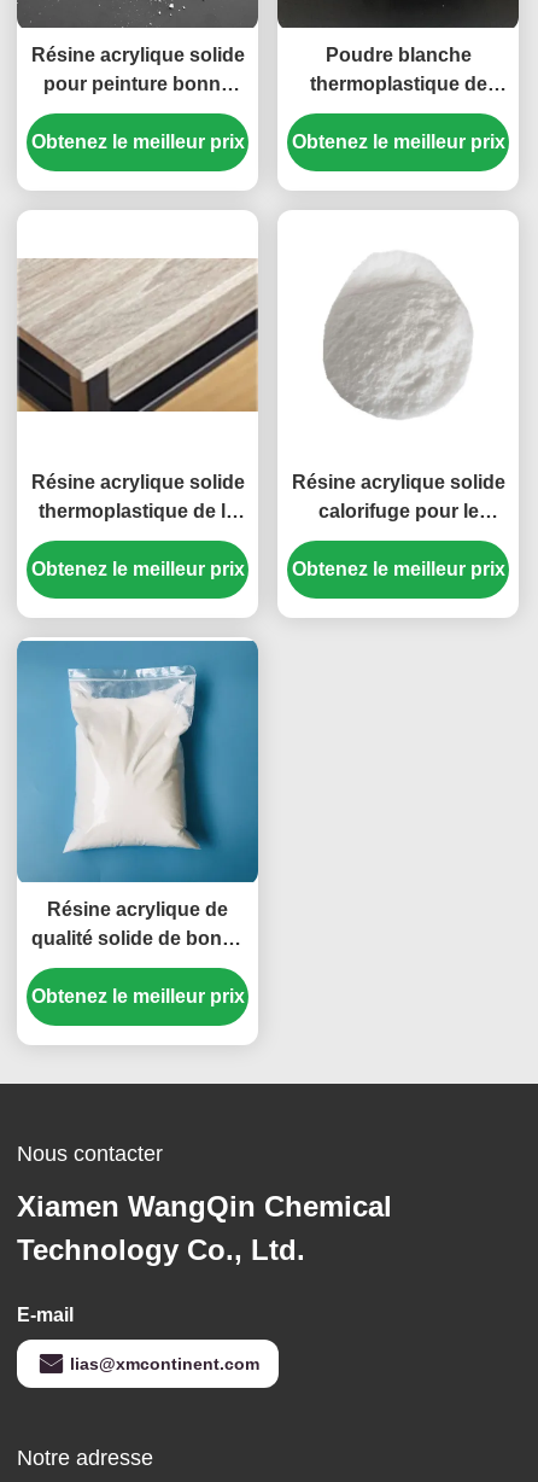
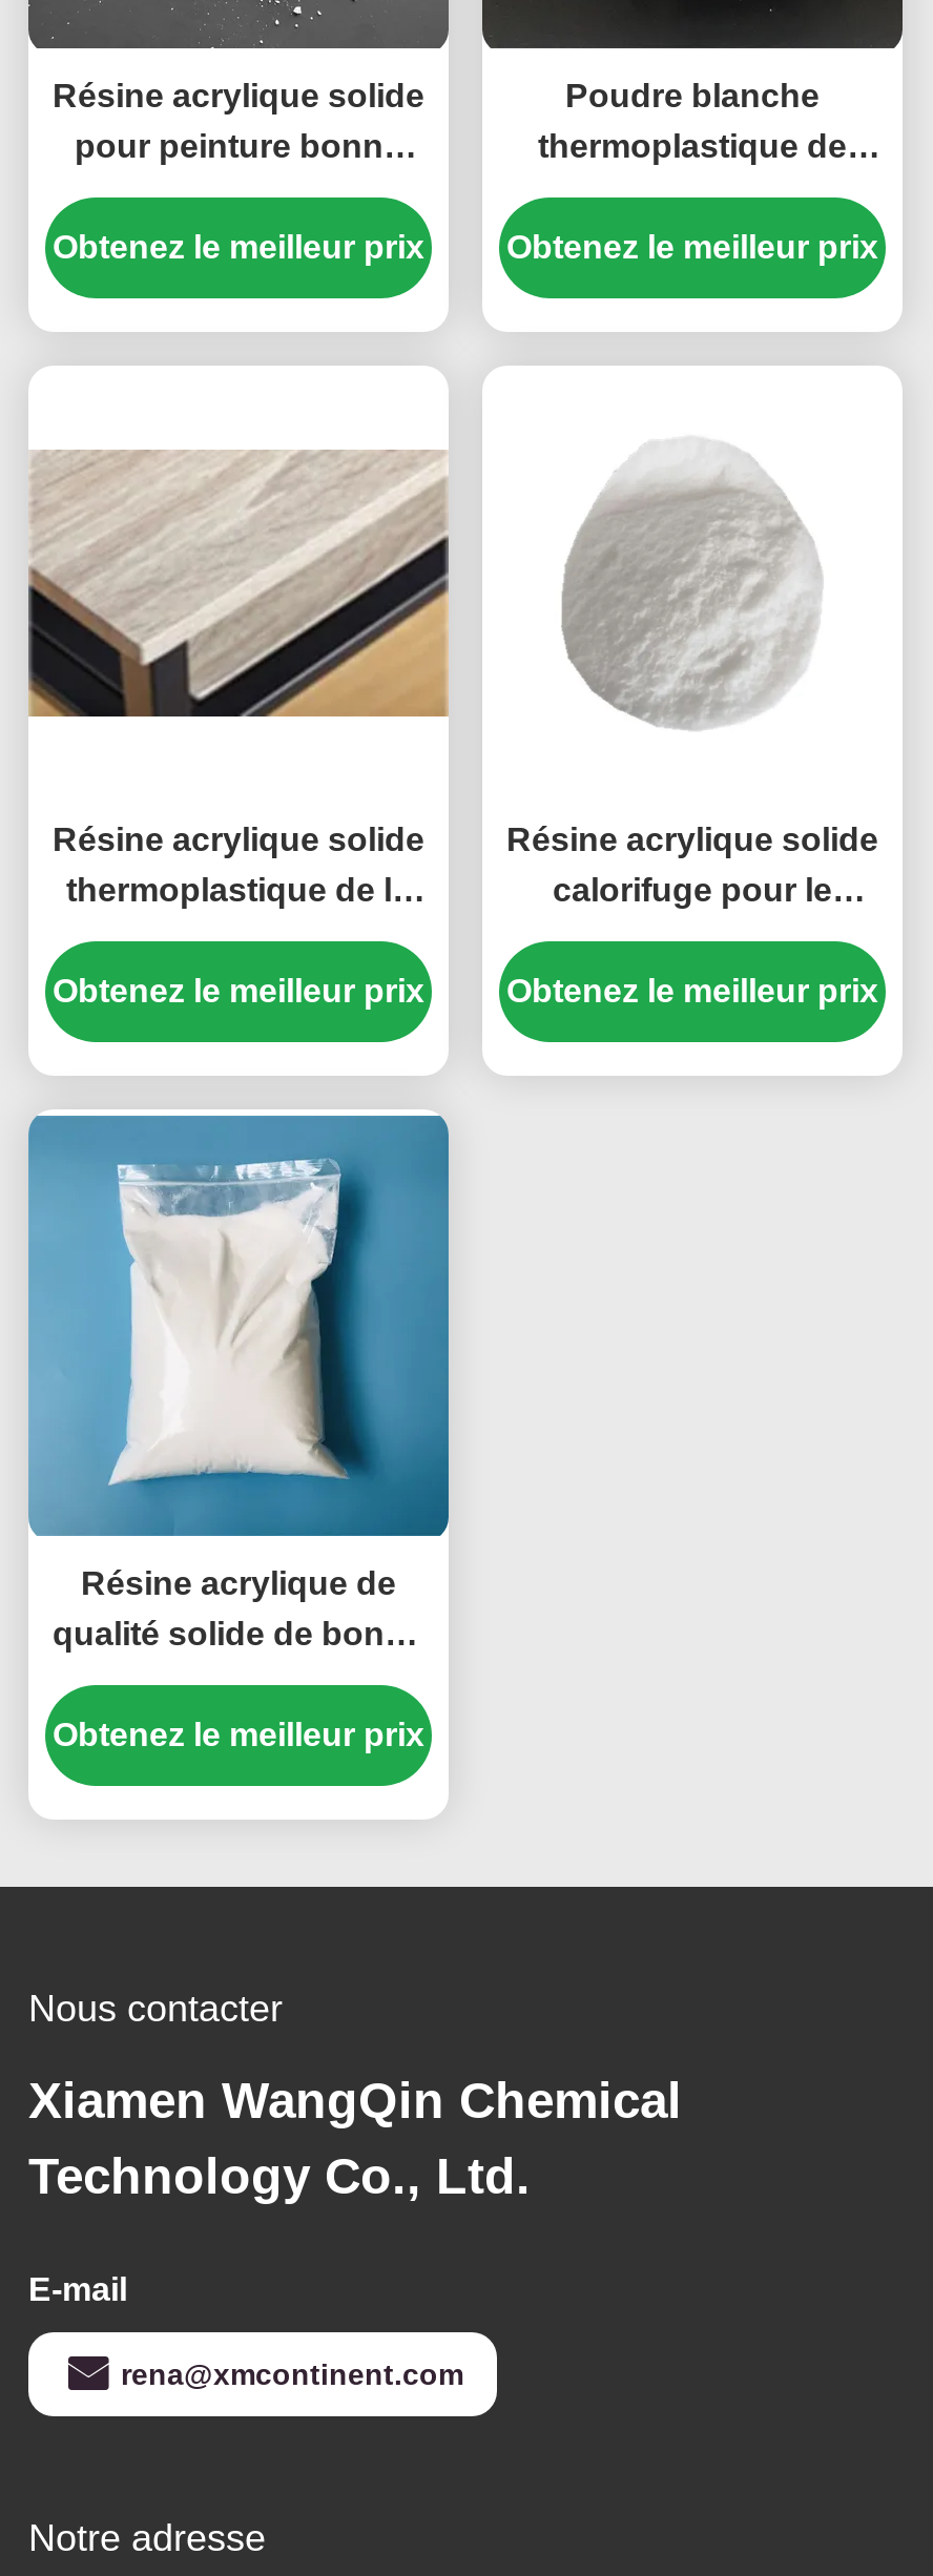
- lias@xmcontinent.com
+ rena@xmcontinent.com
